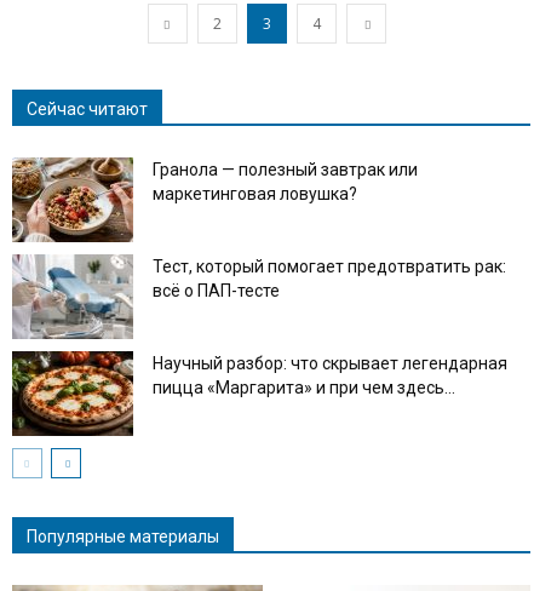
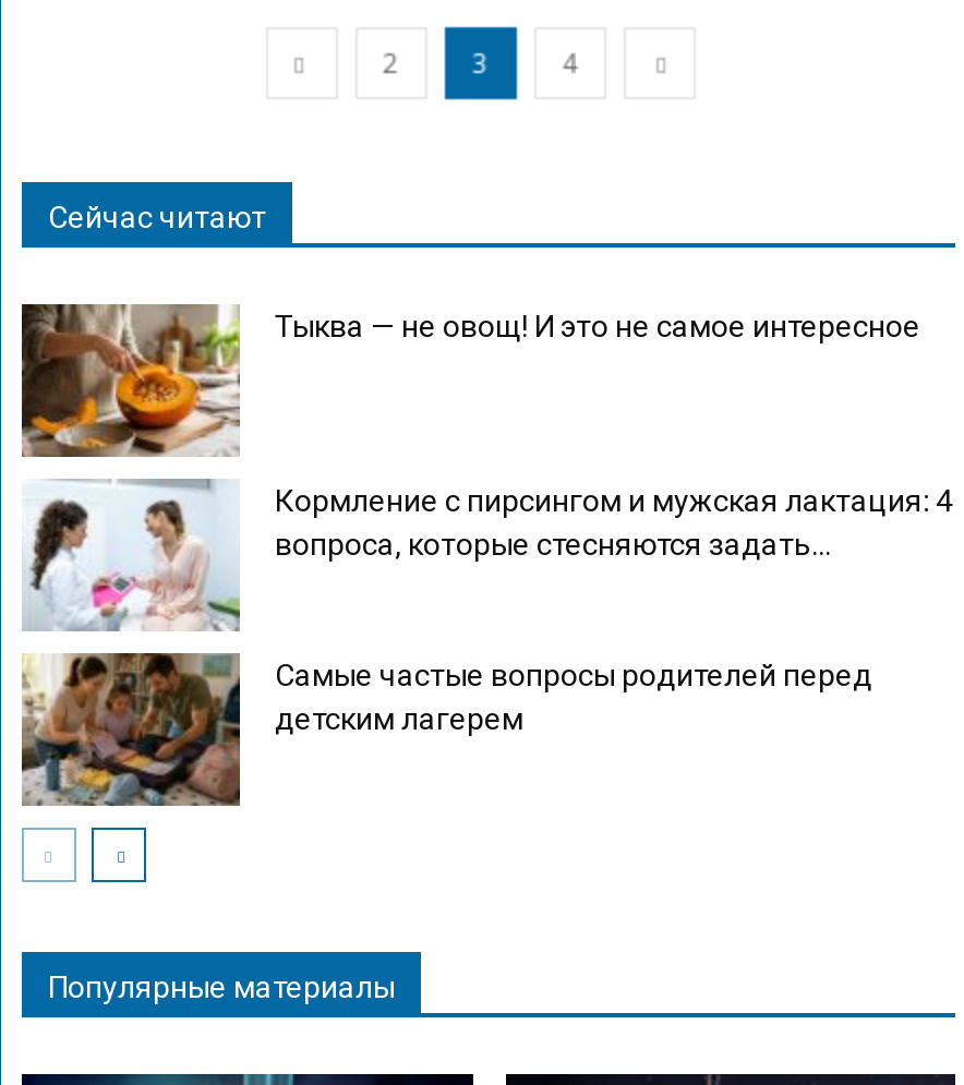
- [image]
- Гранола — полезный завтрак или
- маркетинговая ловушка?
+ [image]
+ Тыква — не овощ! И это не самое интересное

- [image]
- Тест, который помогает предотвратить рак:
- всё о ПАП-тесте
+ [image]
+ Кормление с пирсингом и мужская лактация: 4
+ вопроса, которые стесняются задать...

- [image]
- Научный разбор: что скрывает легендарная
- пицца «Маргарита» и при чем здесь...
+ [image]
+ Самые частые вопросы родителей перед
+ детским лагерем
